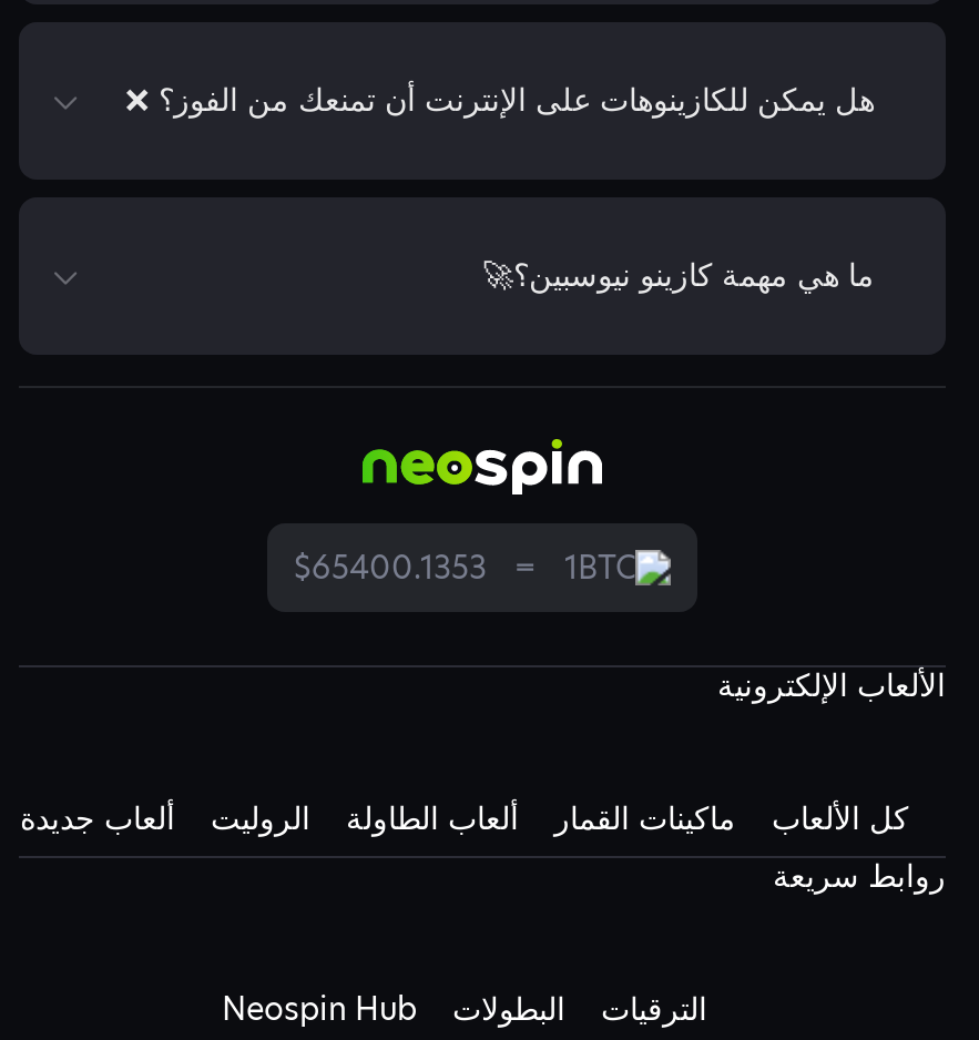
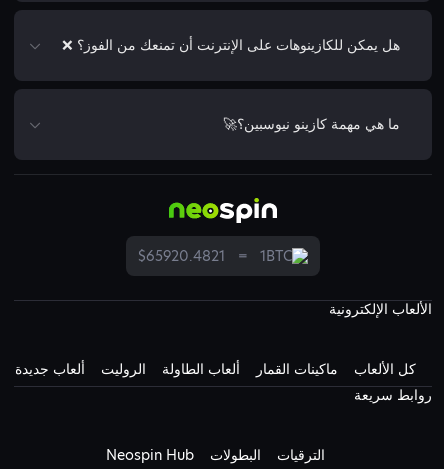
- $65400.1353
+ $65920.4821
